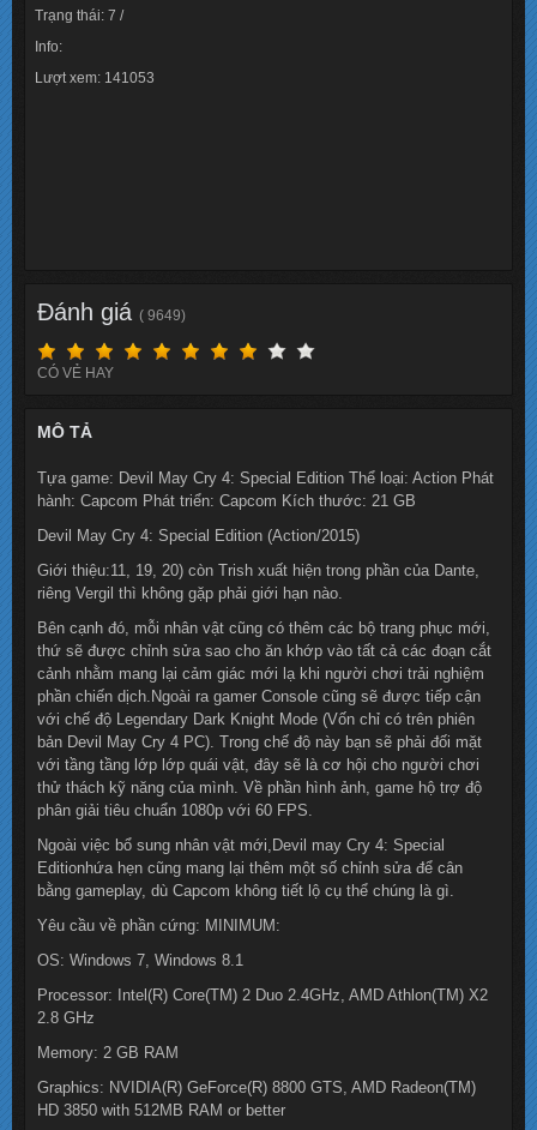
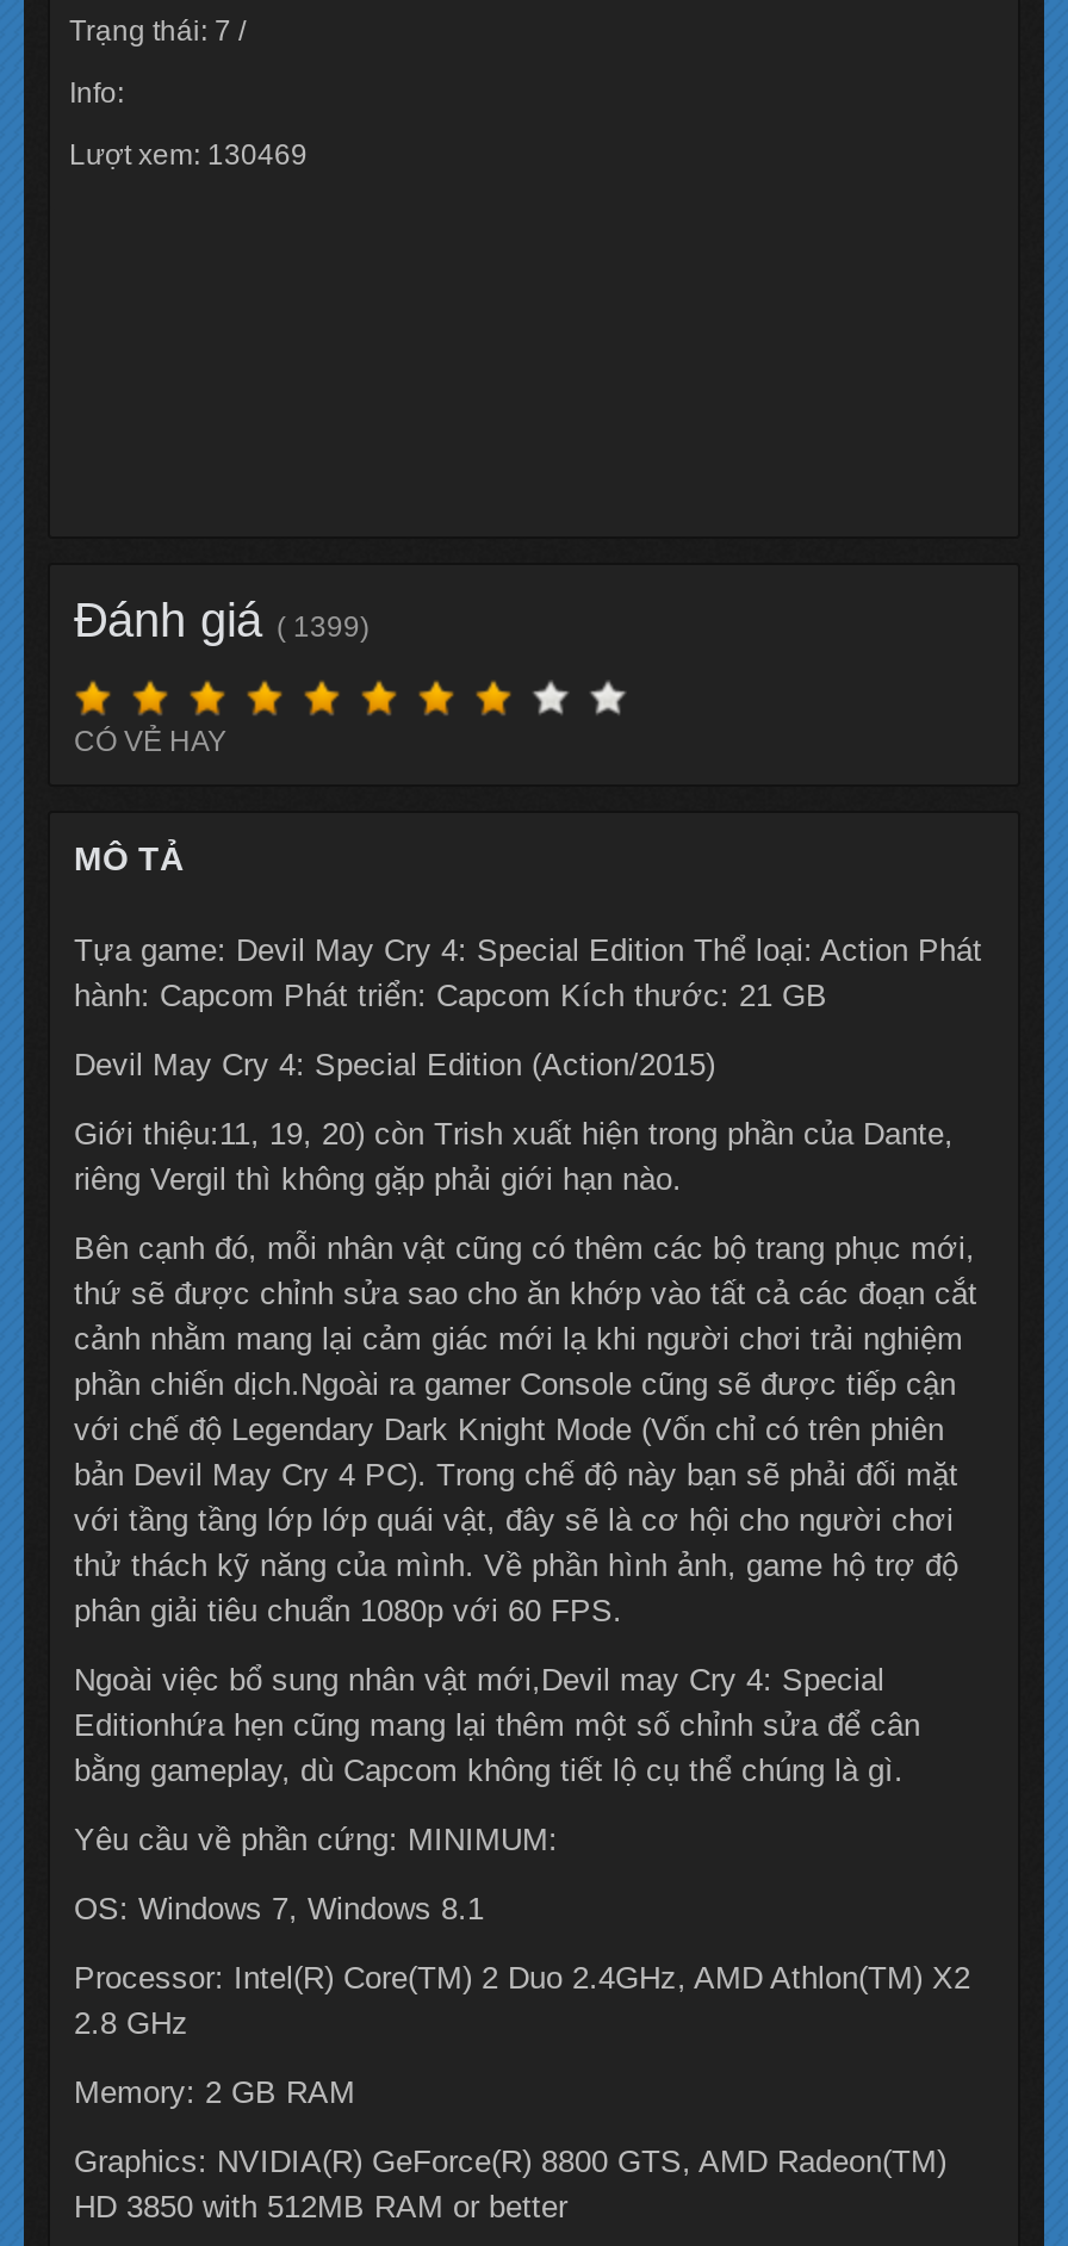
- Lượt xem: 141053
+ Lượt xem: 130469

- Đánh giá ( 9649)
+ Đánh giá ( 1399)
